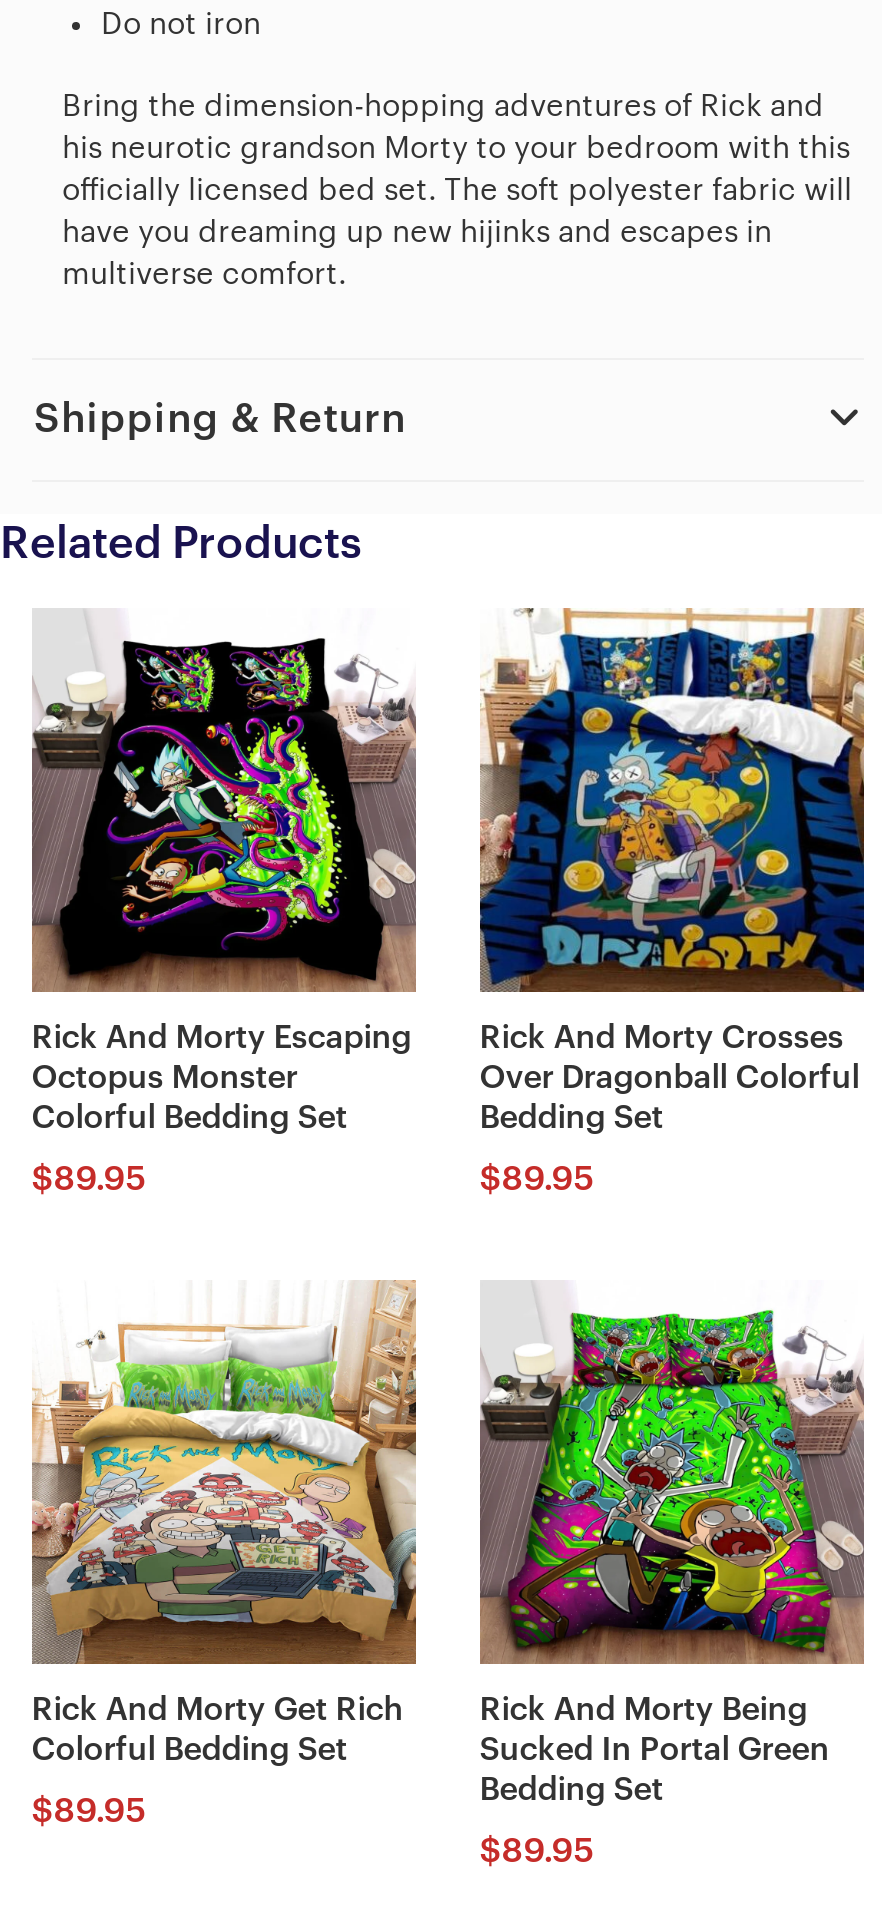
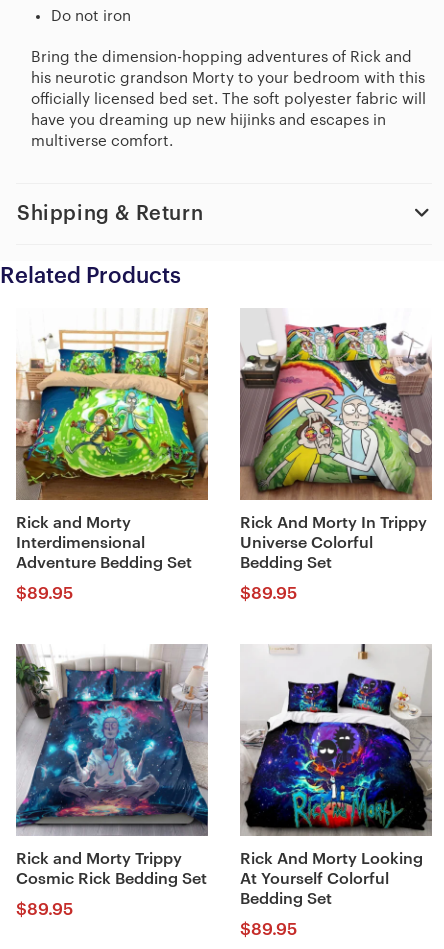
- [image]
- Rick And Morty Escaping
- Octopus Monster
- Colorful Bedding Set
+ [image]
+ Rick and Morty
+ Interdimensional
+ Adventure Bedding Set

- [image]
- Rick And Morty Crosses
- Over Dragonball Colorful
+ [image]
+ Rick And Morty In Trippy
+ Universe Colorful

- [image]
- Rick And Morty Get Rich
- Colorful Bedding Set
+ [image]
+ Rick and Morty Trippy
+ Cosmic Rick Bedding Set

- [image]
- Rick And Morty Being
- Sucked In Portal Green
+ [image]
+ Rick And Morty Looking
+ At Yourself Colorful
